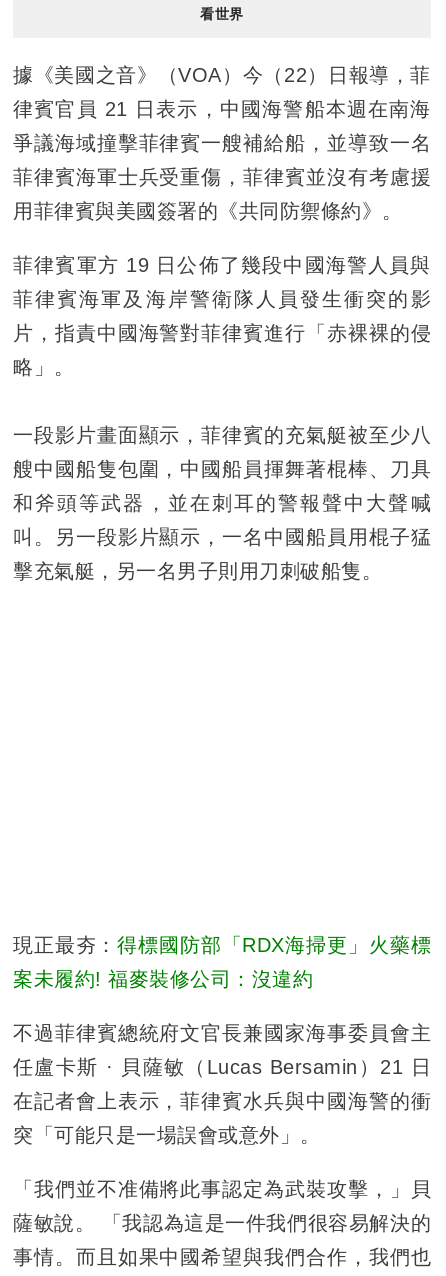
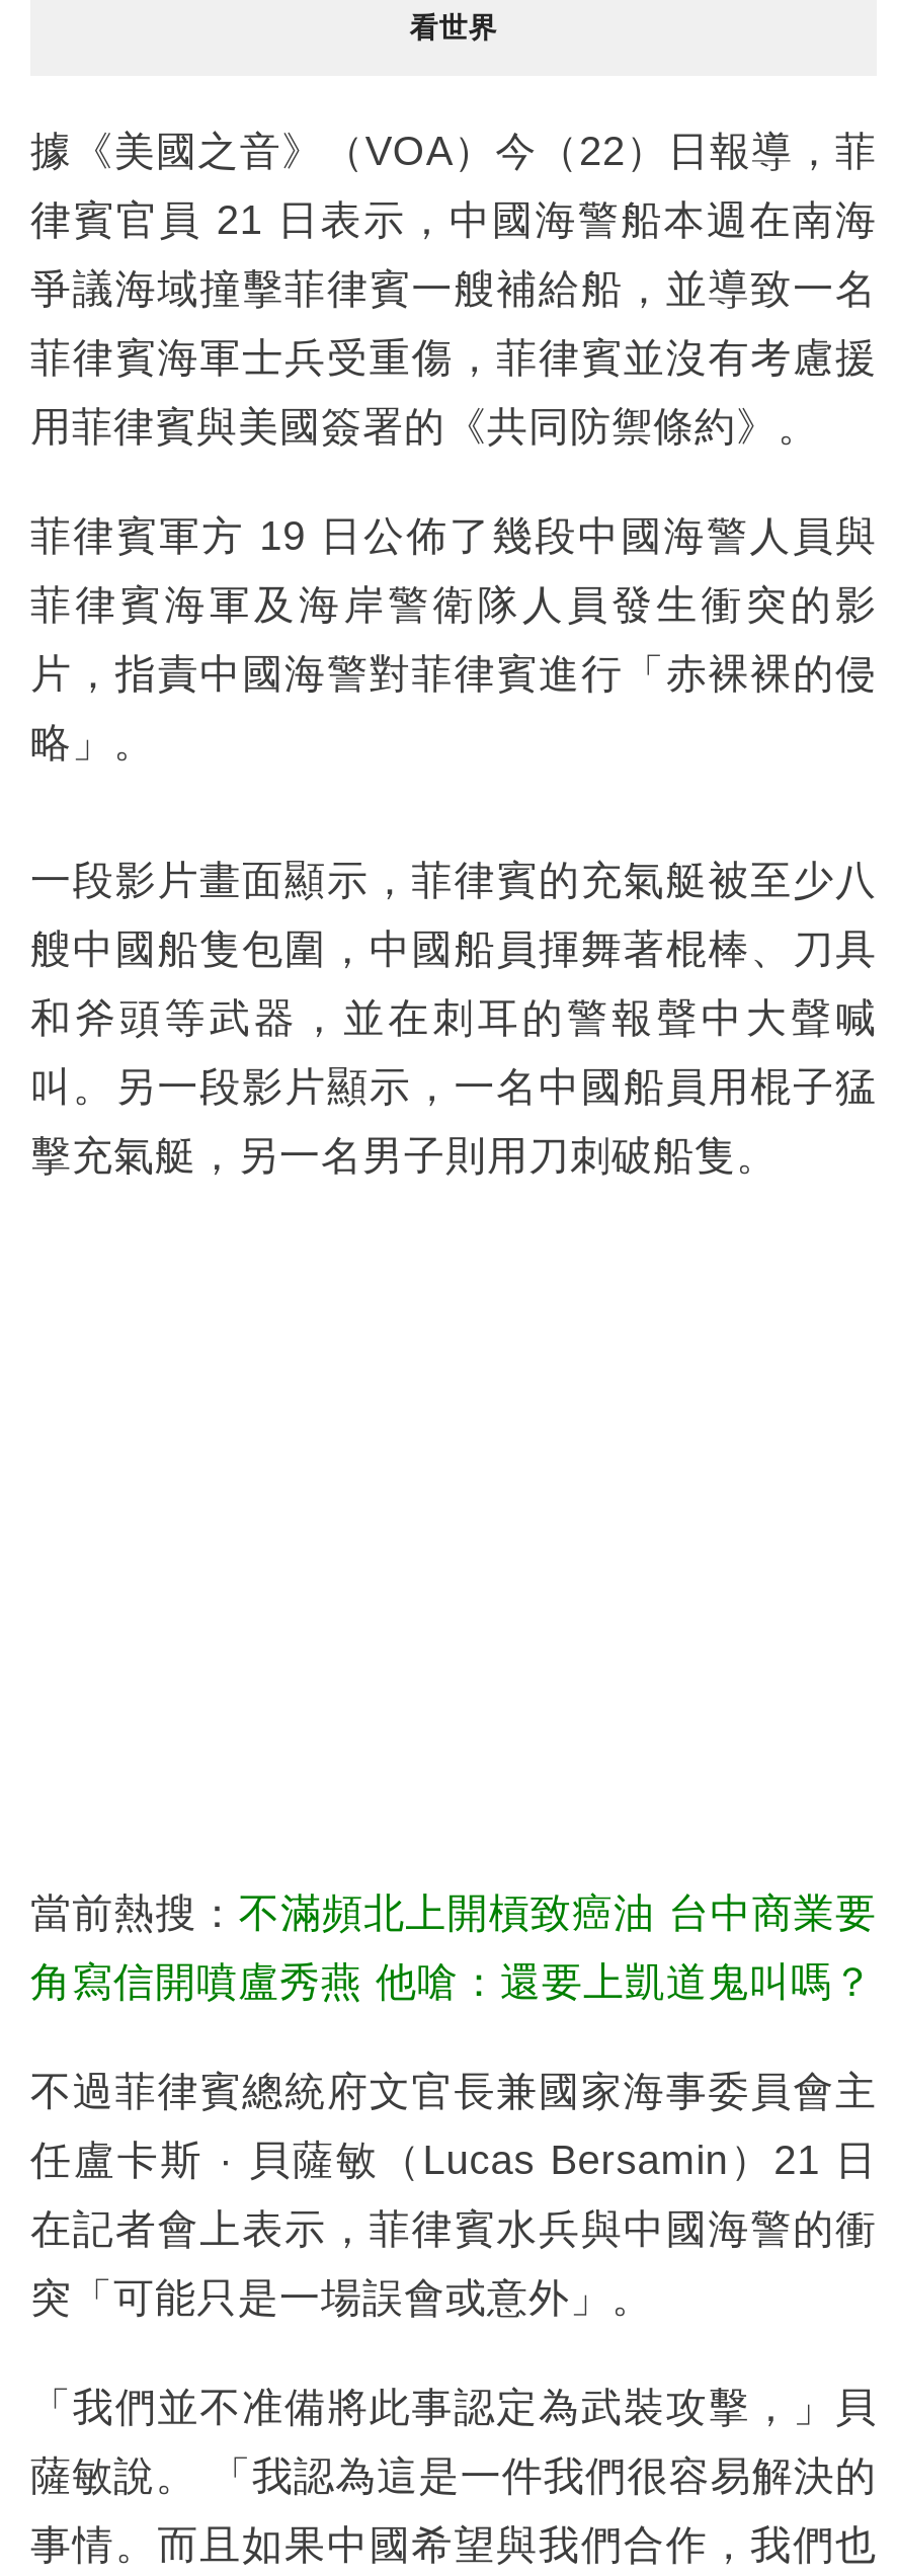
- 現正最夯：得標國防部「RDX海掃更」火藥標
+ 當前熱搜：不滿頻北上開槓致癌油 台中商業要

- 案未履約! 福麥裝修公司：沒違約
+ 角寫信開噴盧秀燕 他嗆：還要上凱道鬼叫嗎？
